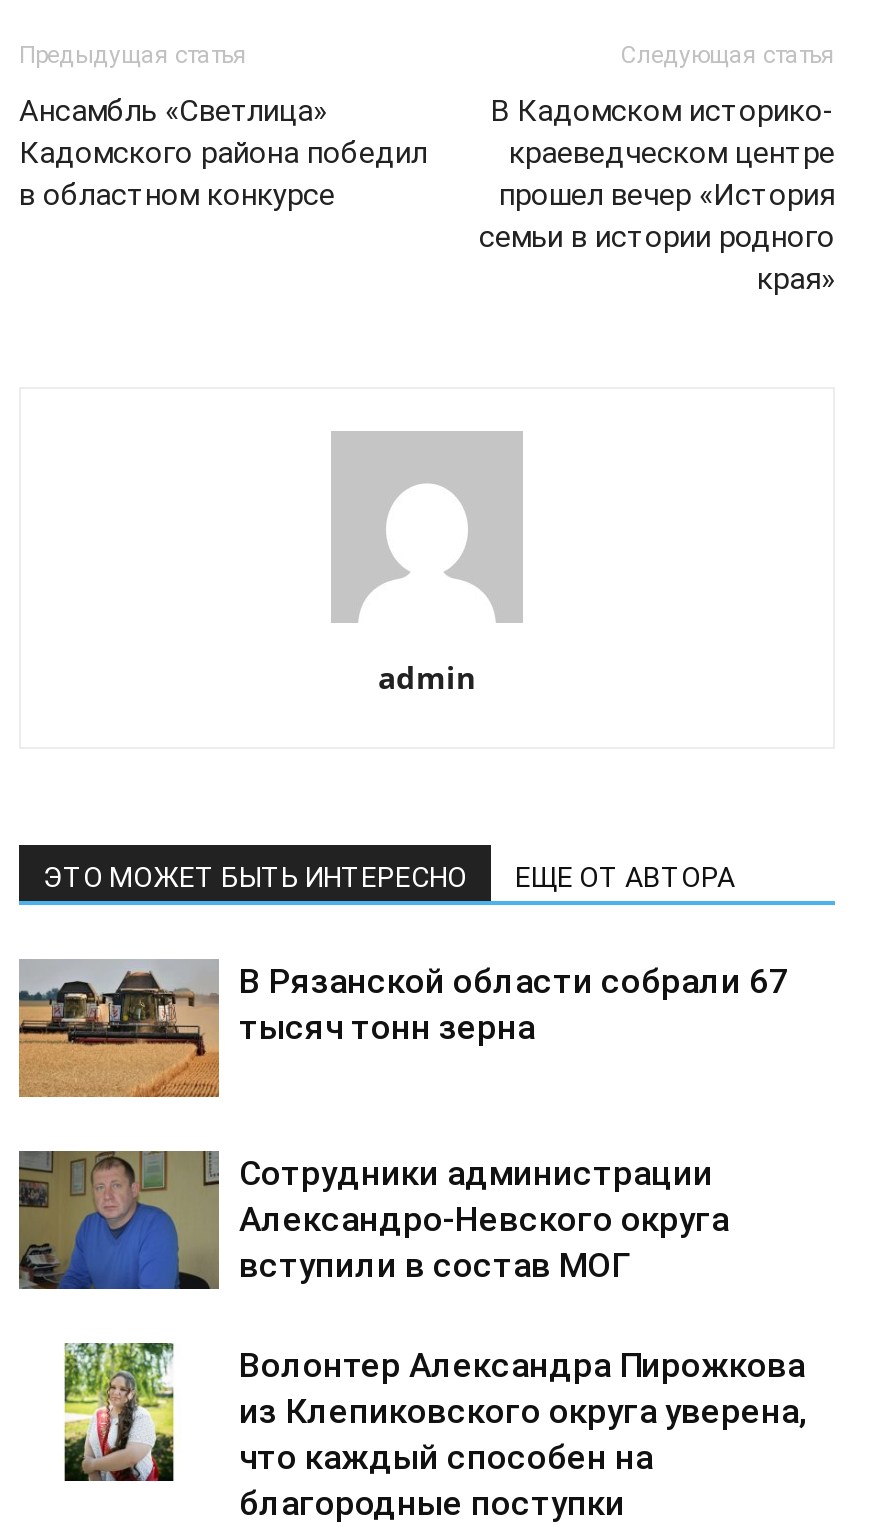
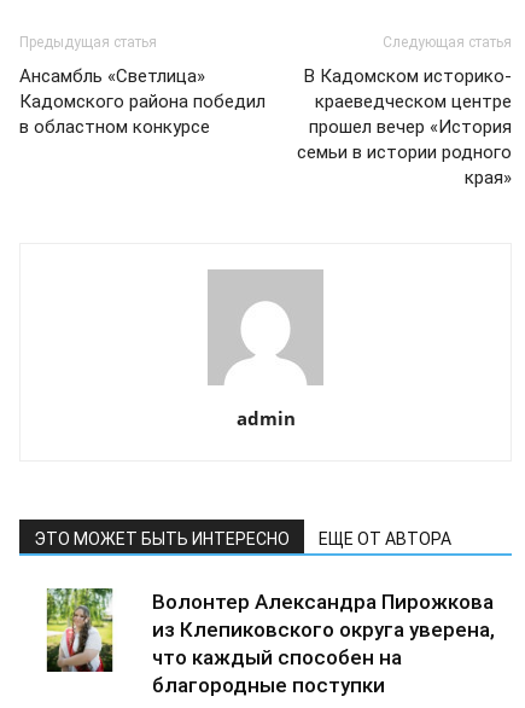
- [image]
- В Рязанской области собрали 67
- тысяч тонн зерна

- [image]
- Сотрудники администрации
- Александро-Невского округа
- вступили в состав МОГ
